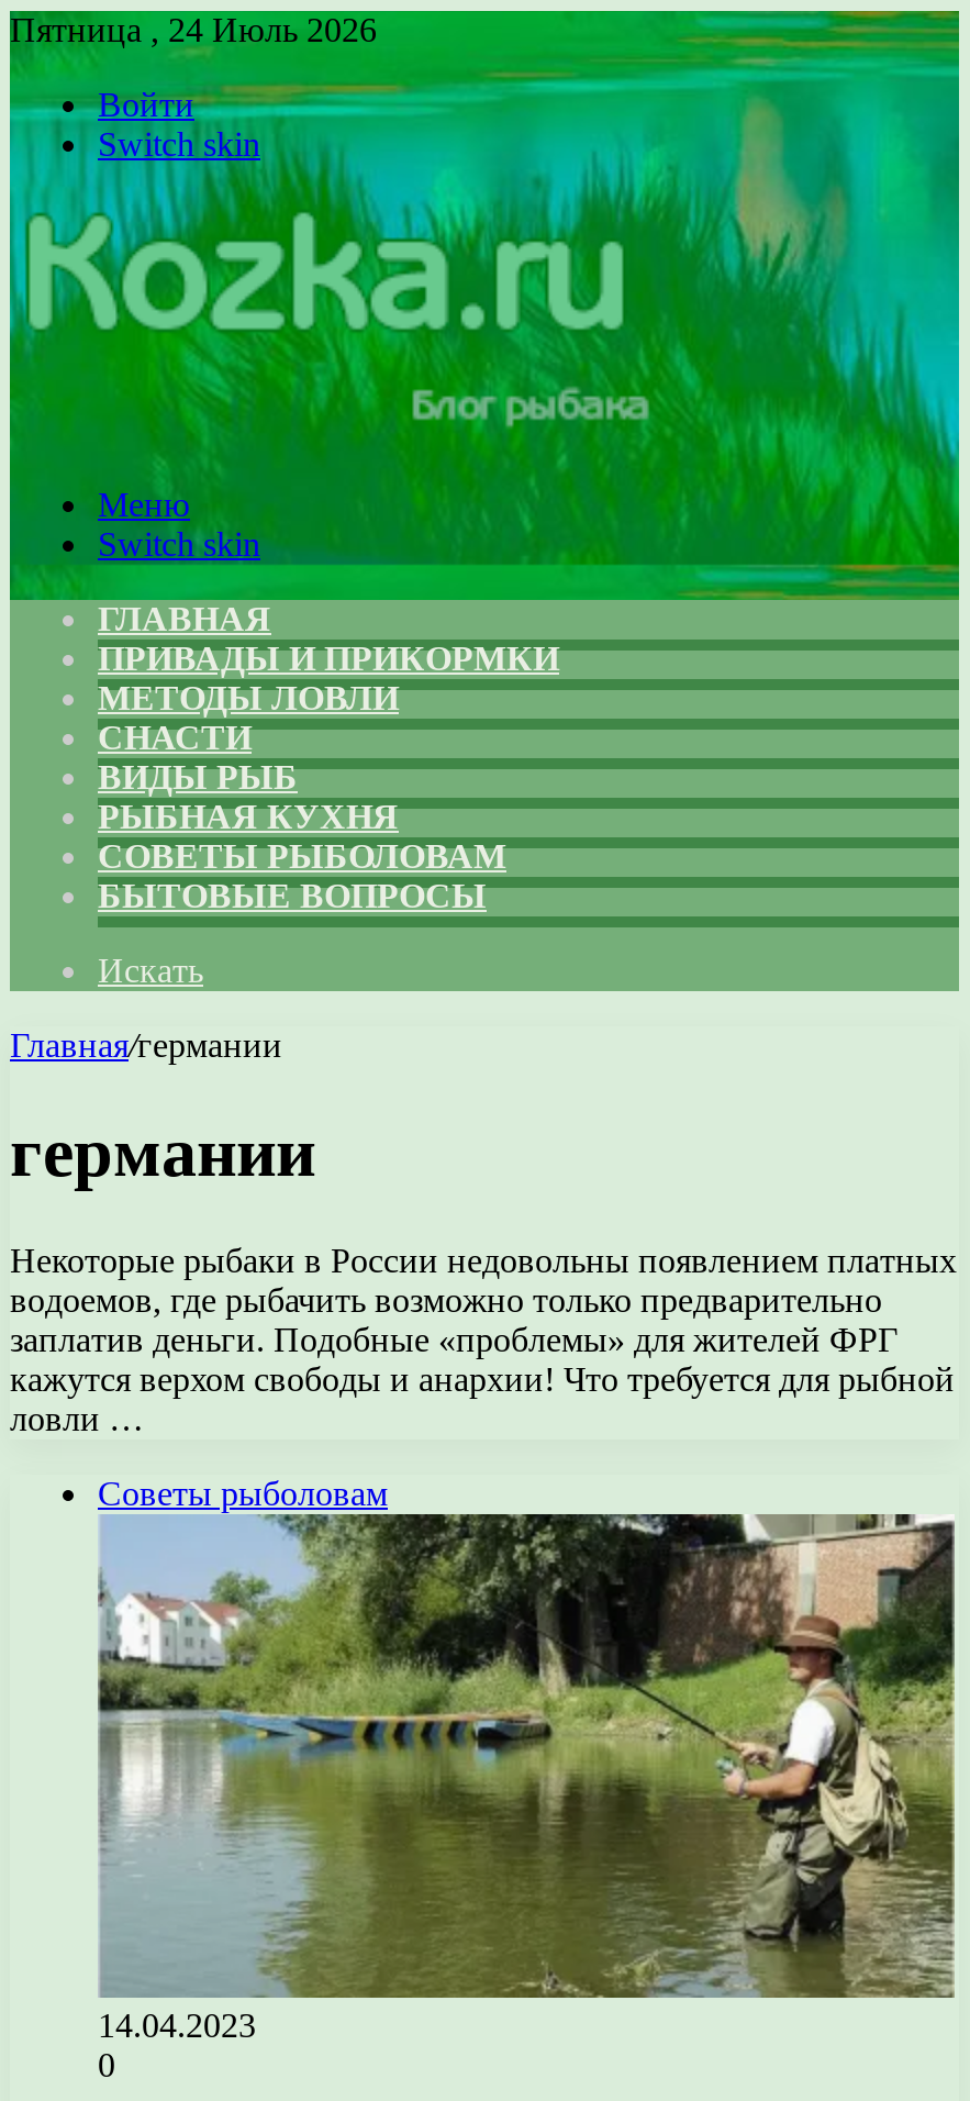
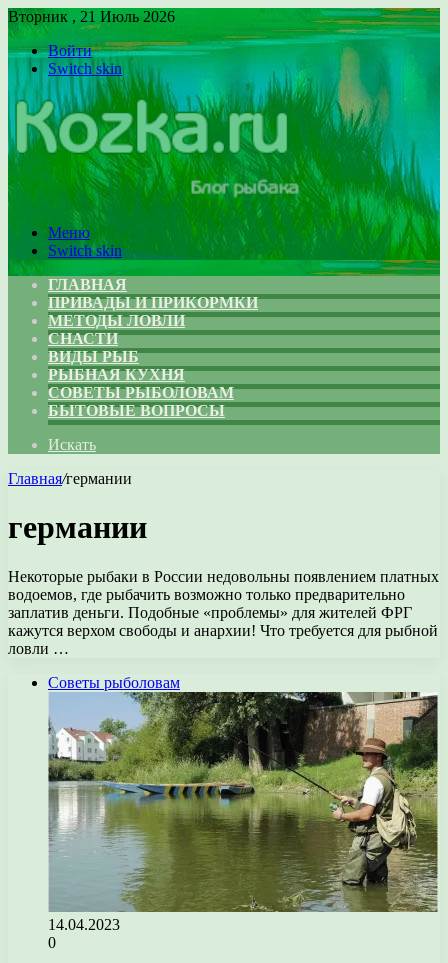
- Пятница , 24 Июль 2026
+ Вторник , 21 Июль 2026
